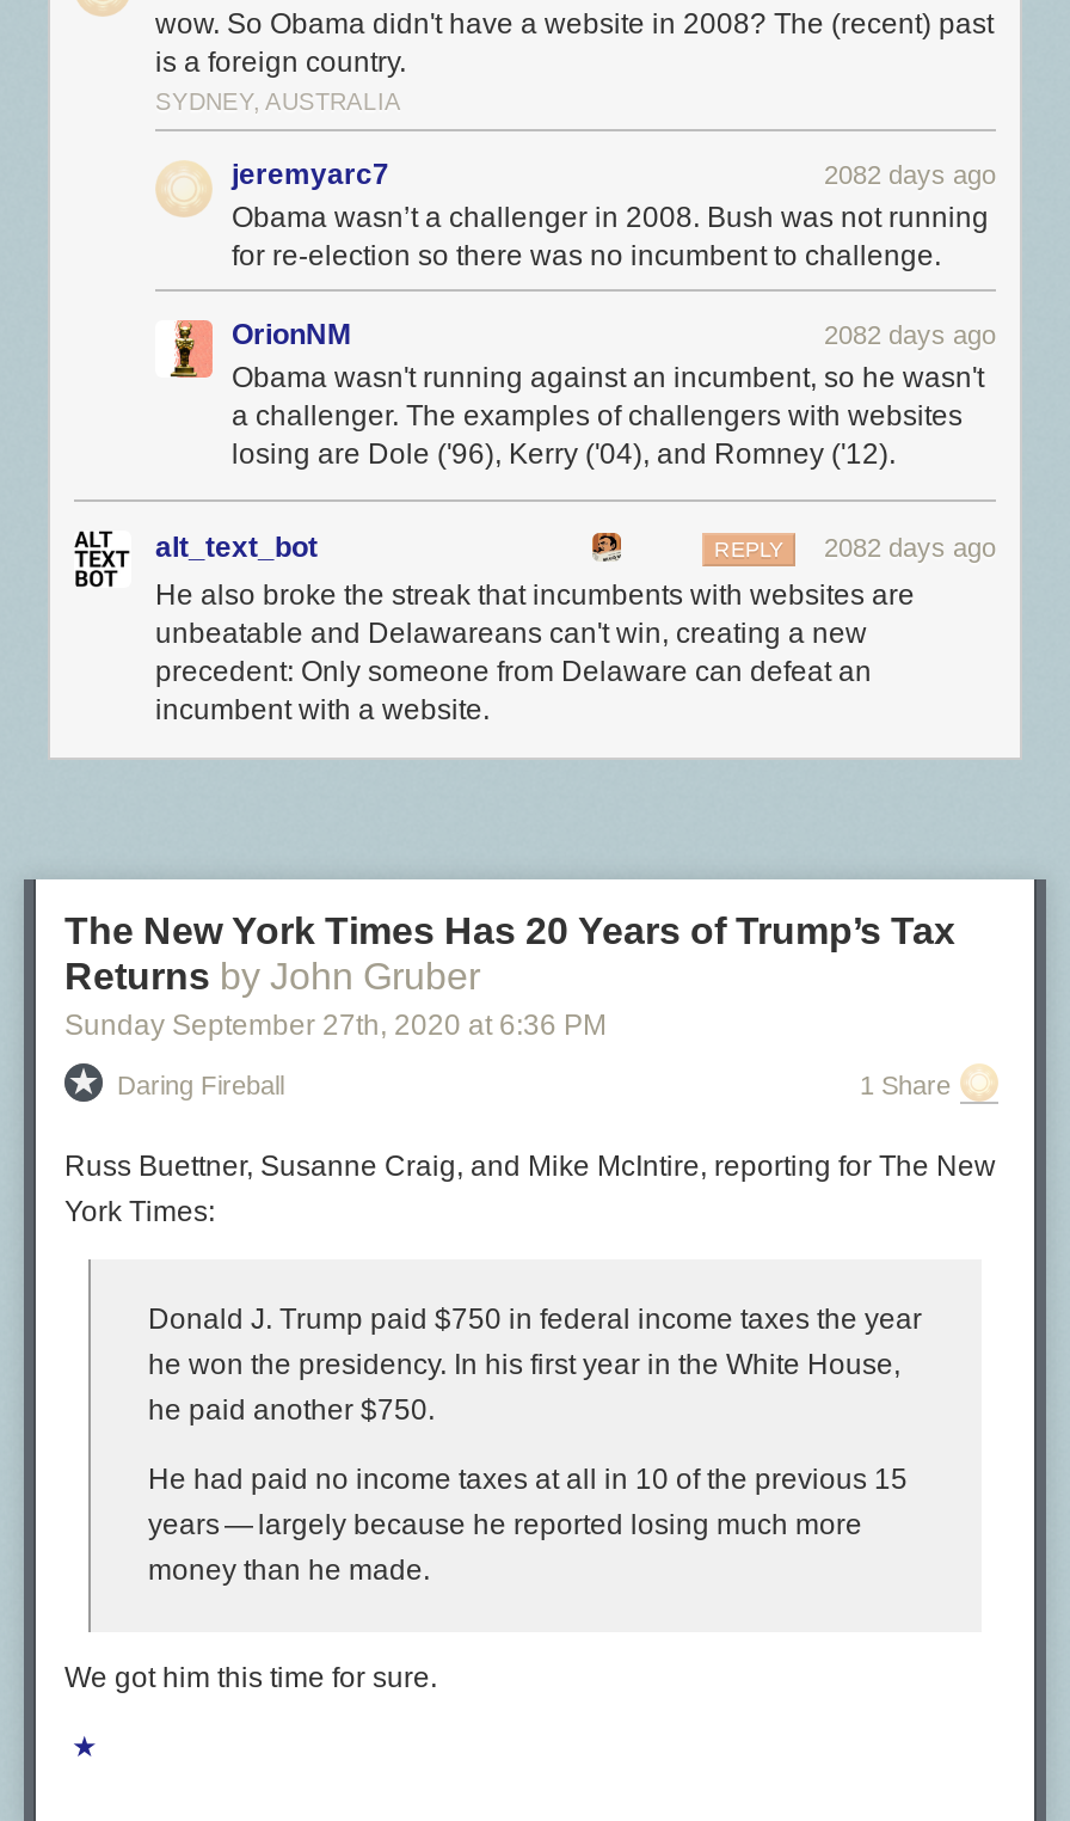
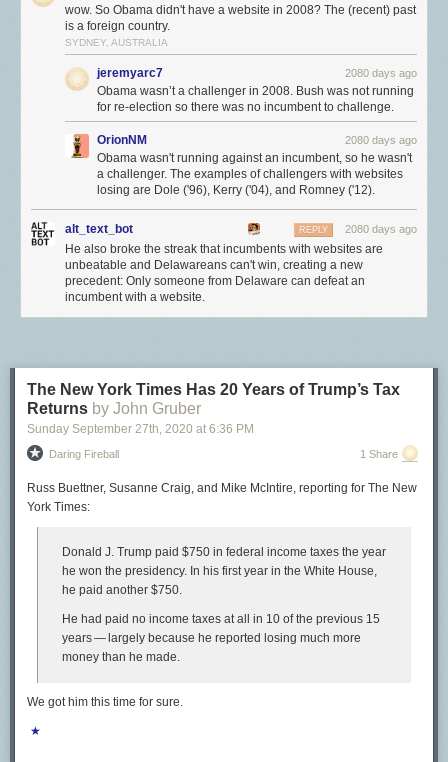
- 2082 days ago
+ 2080 days ago

- 2082 days ago
+ 2080 days ago

- REPLY 2082 days ago
+ REPLY 2080 days ago
